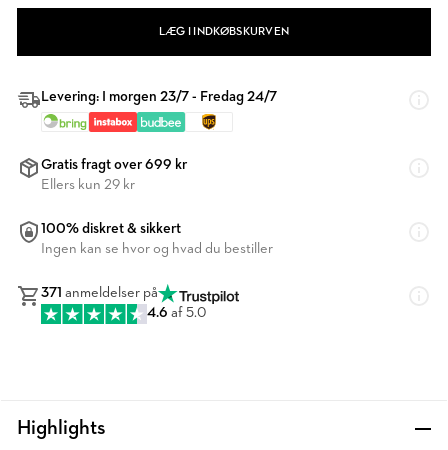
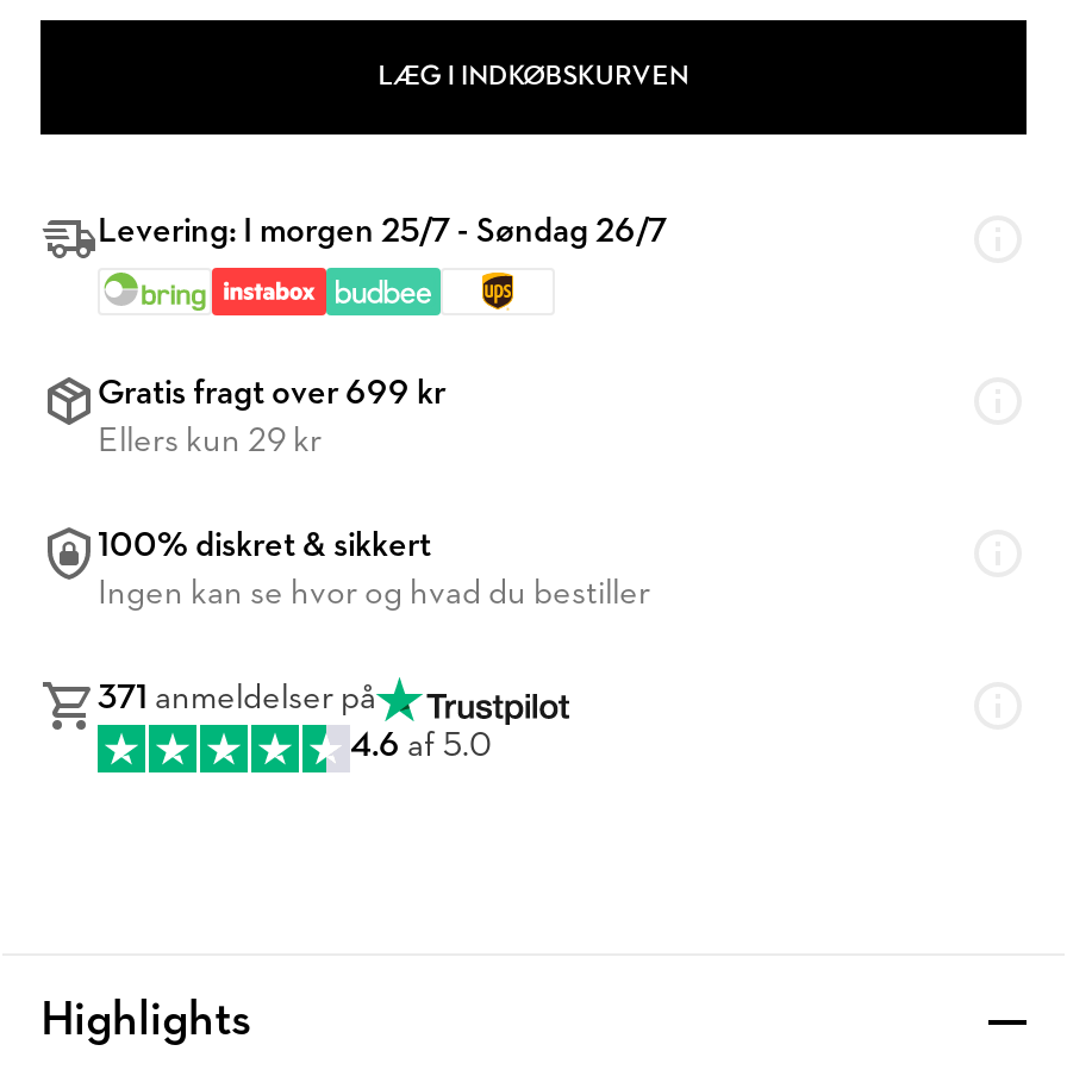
- Levering: I morgen 23/7 - Fredag 24/7
+ Levering: I morgen 25/7 - Søndag 26/7
